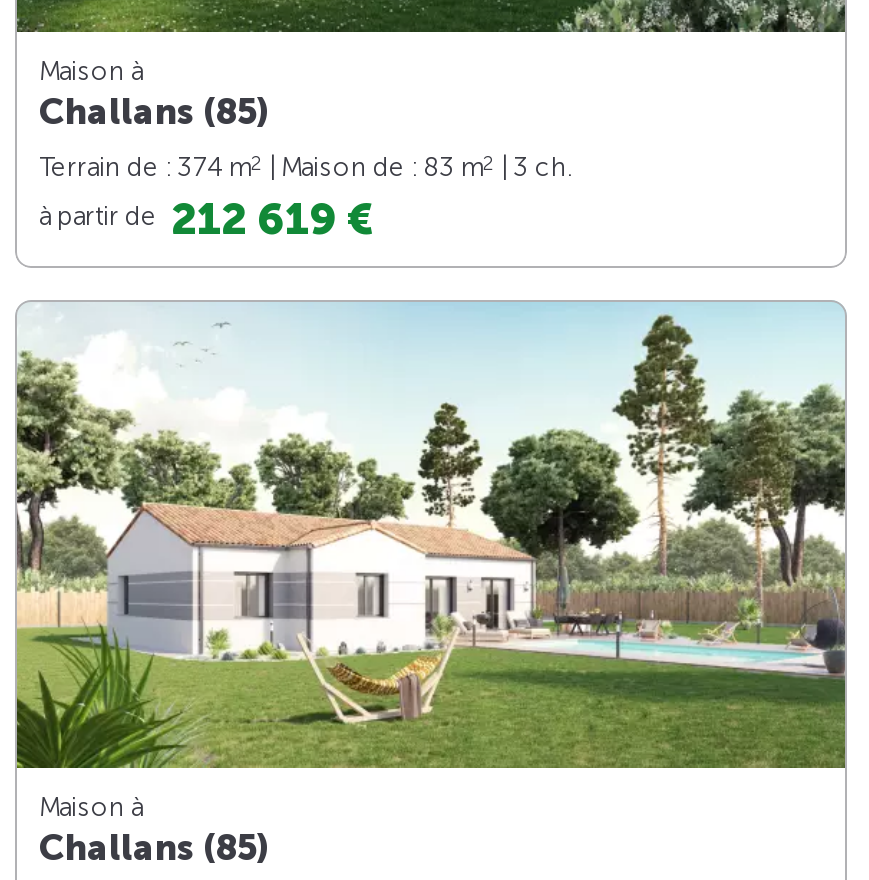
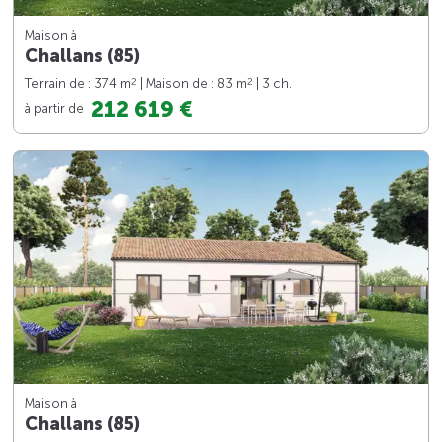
- [image]
+ [image]
